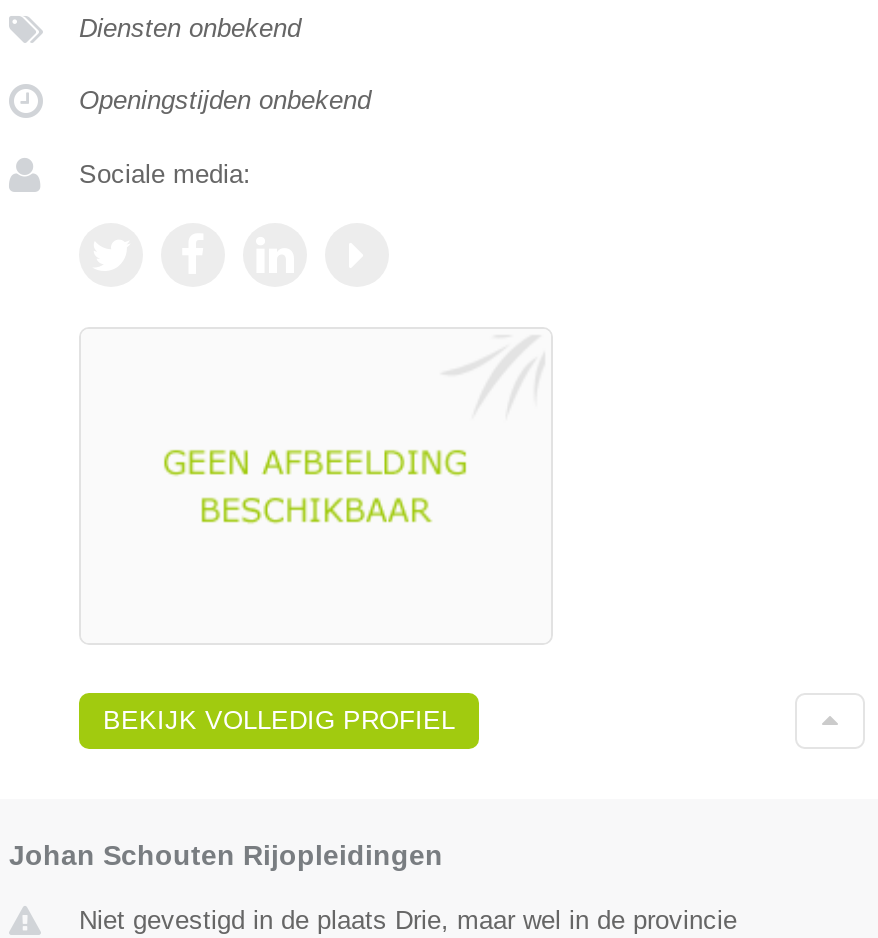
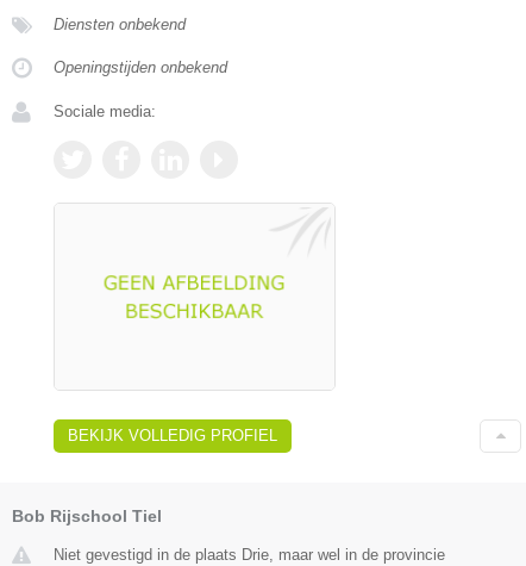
- Johan Schouten Rijopleidingen
+ Bob Rijschool Tiel
